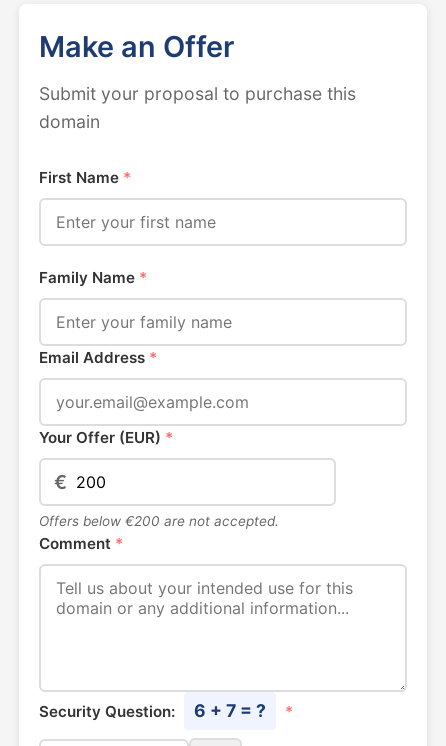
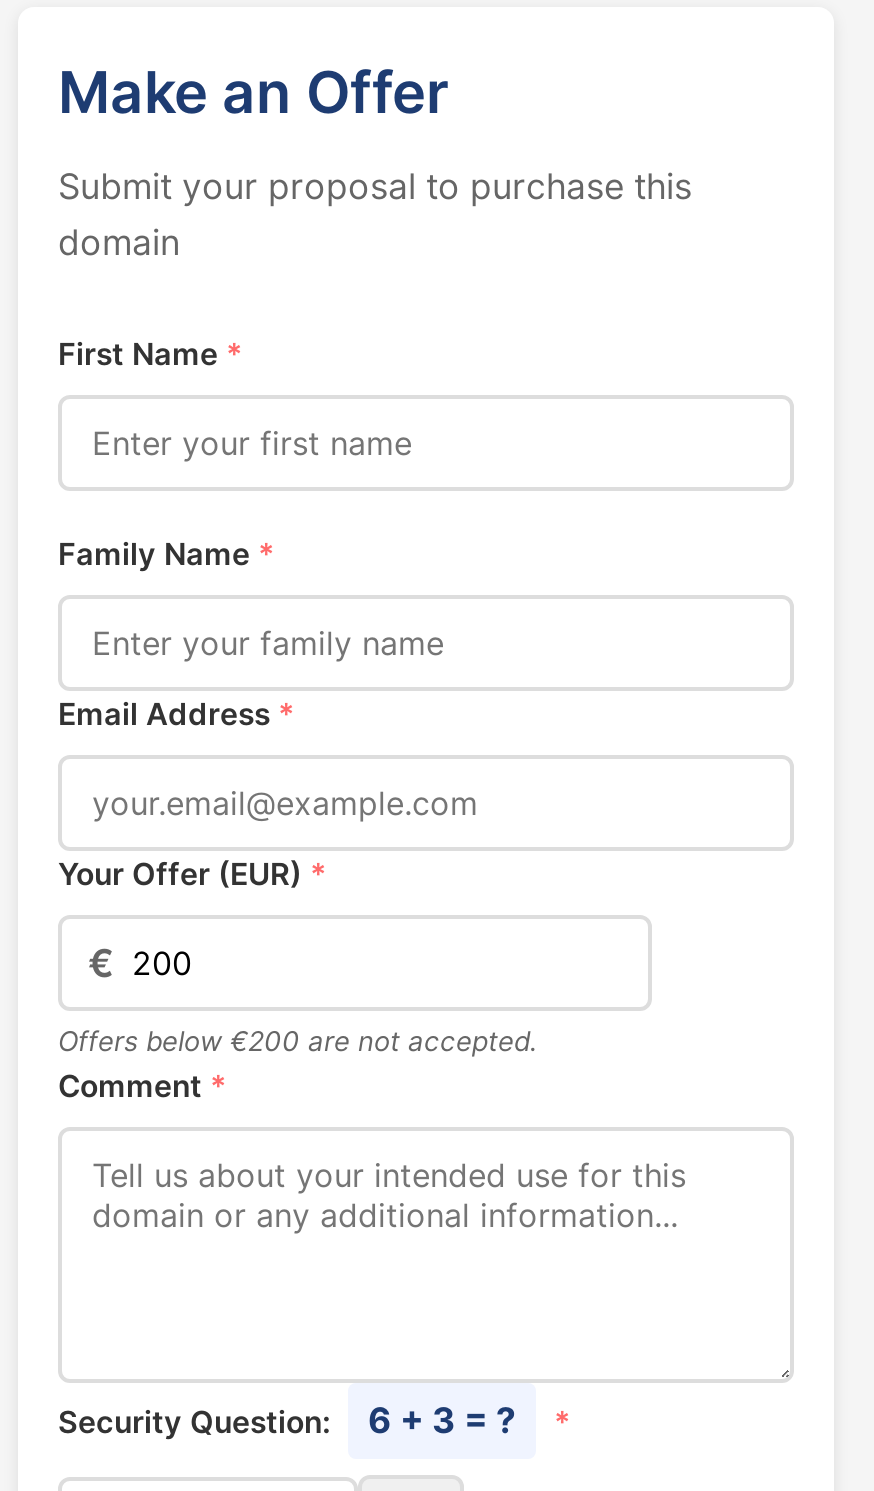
- 6 + 7 = ?
+ 6 + 3 = ?
